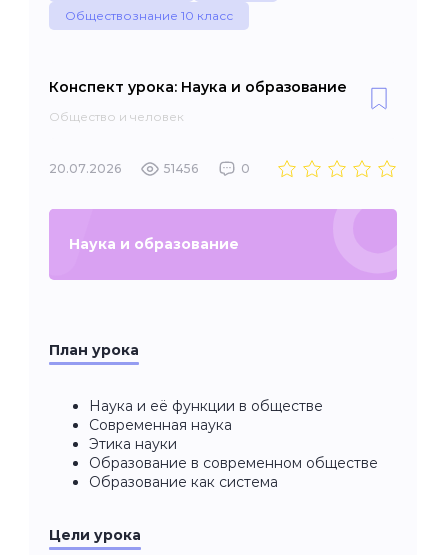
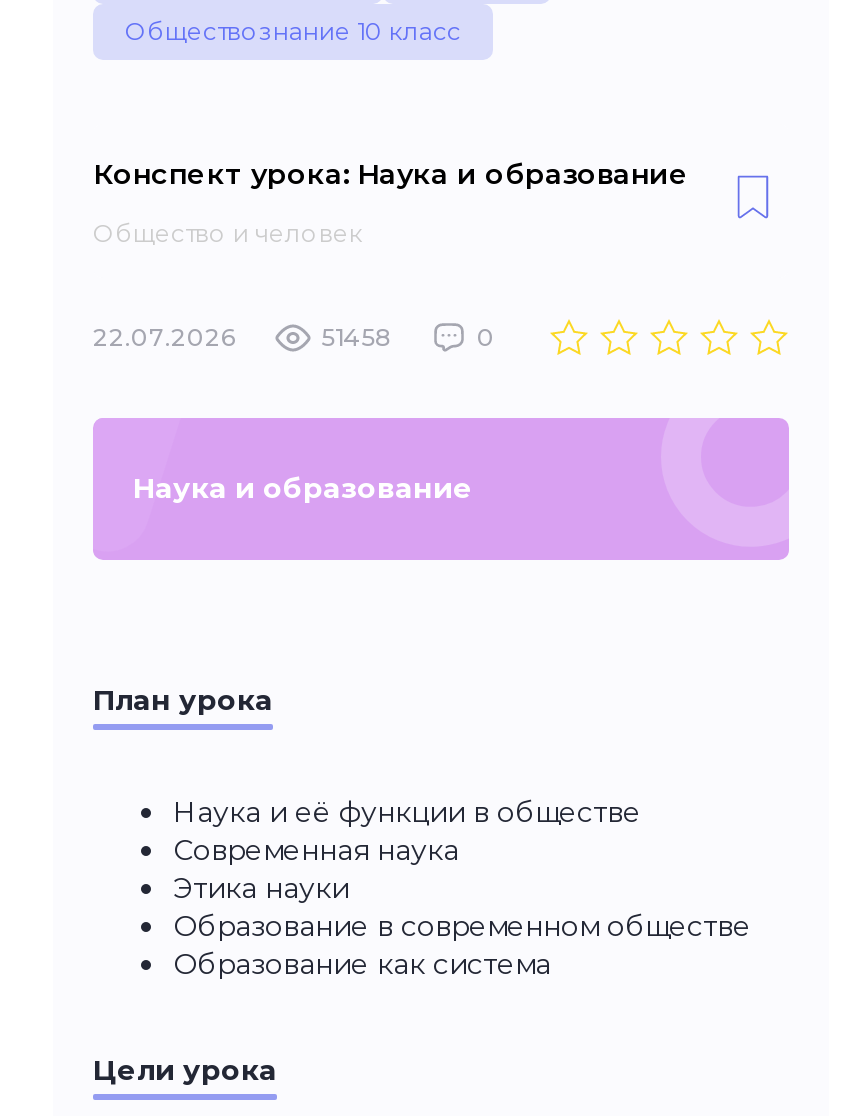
- 20.07.2026
+ 22.07.2026

- 51456
+ 51458
